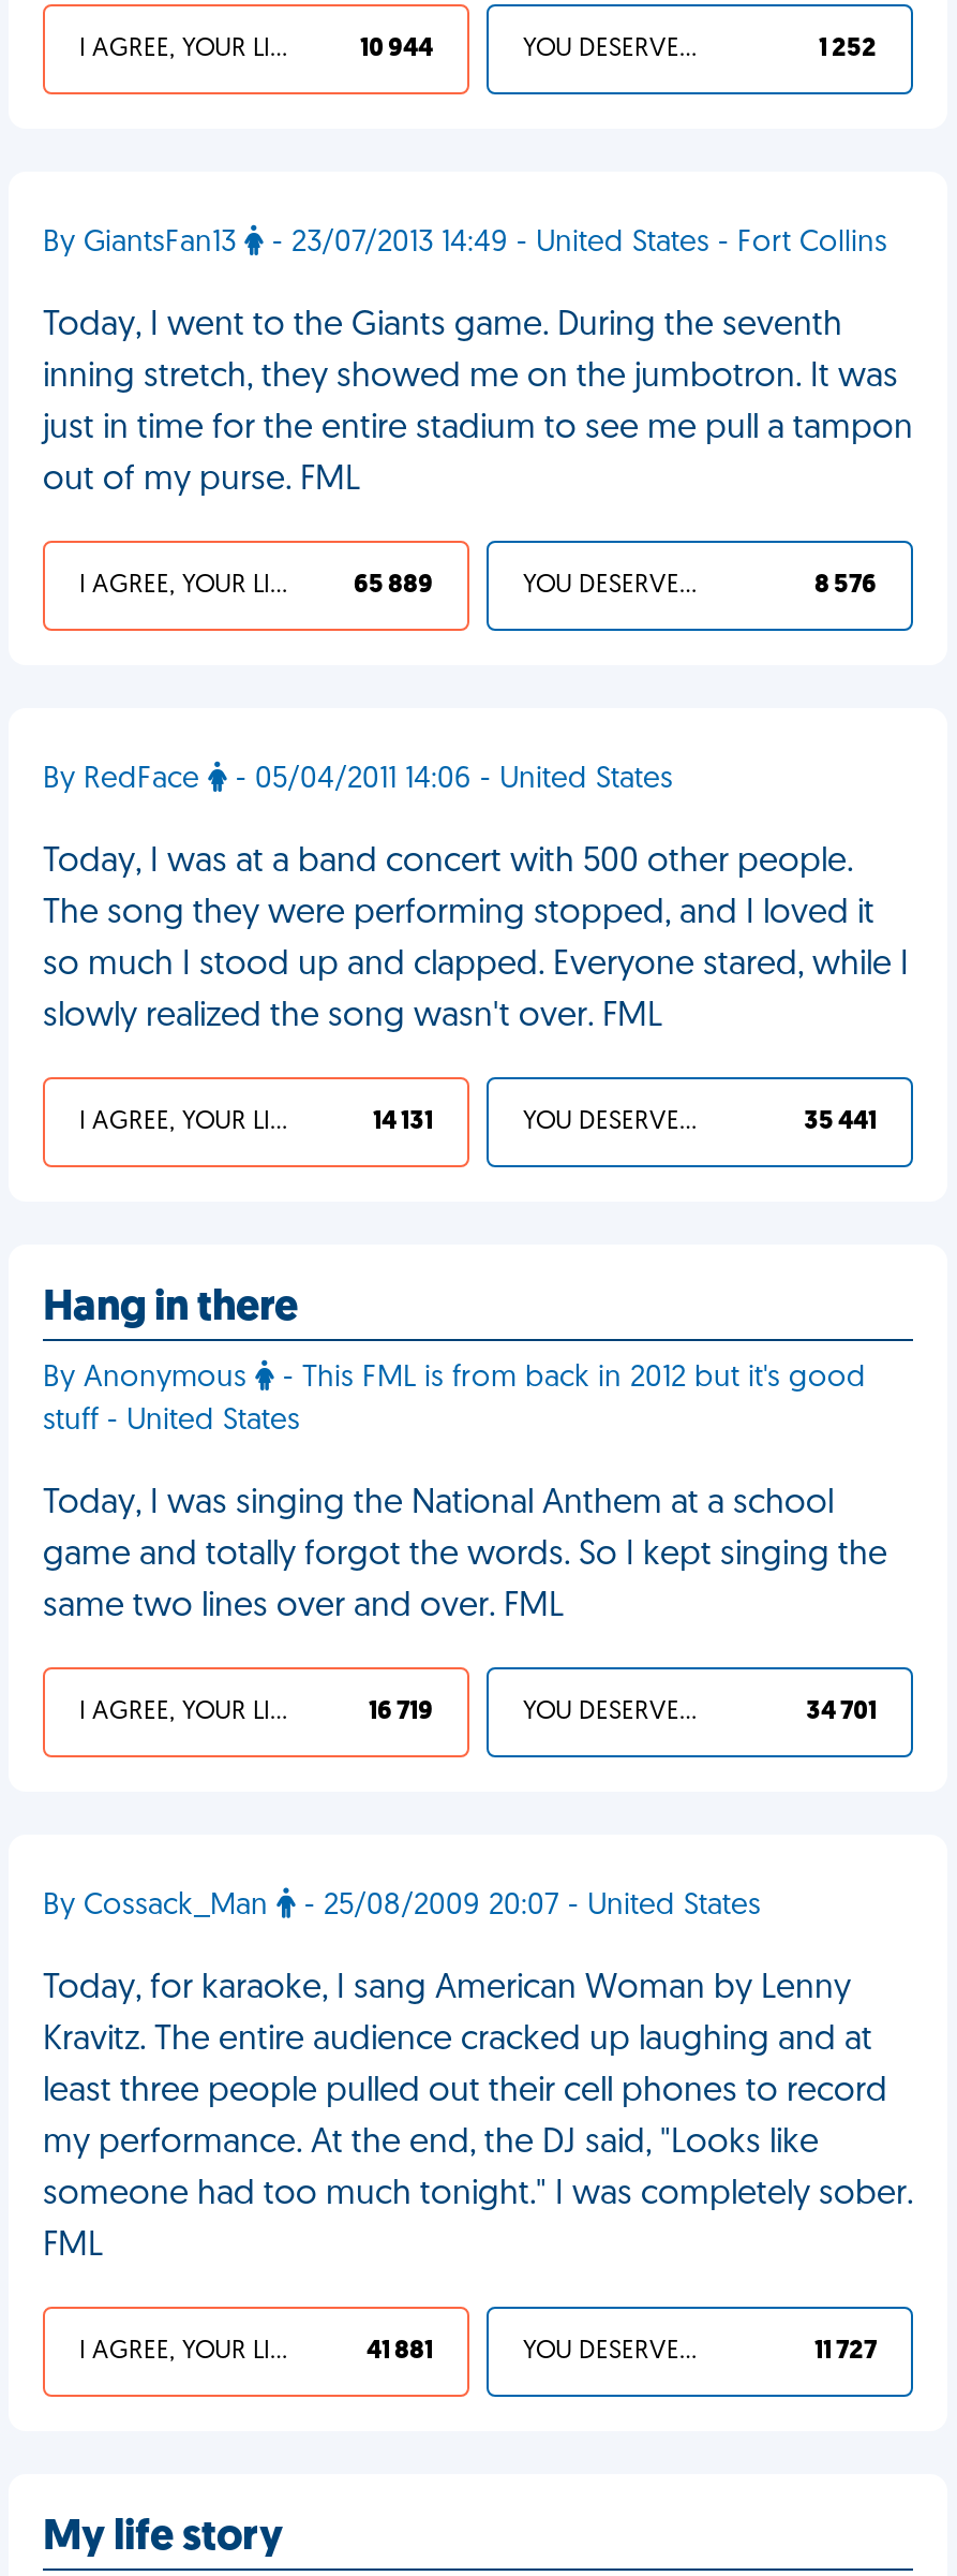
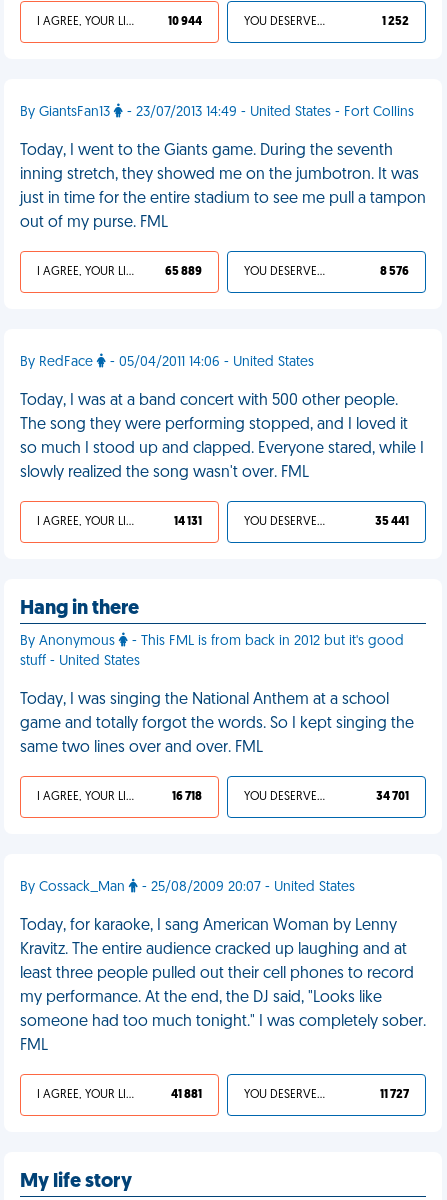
- 16 719
+ 16 718
